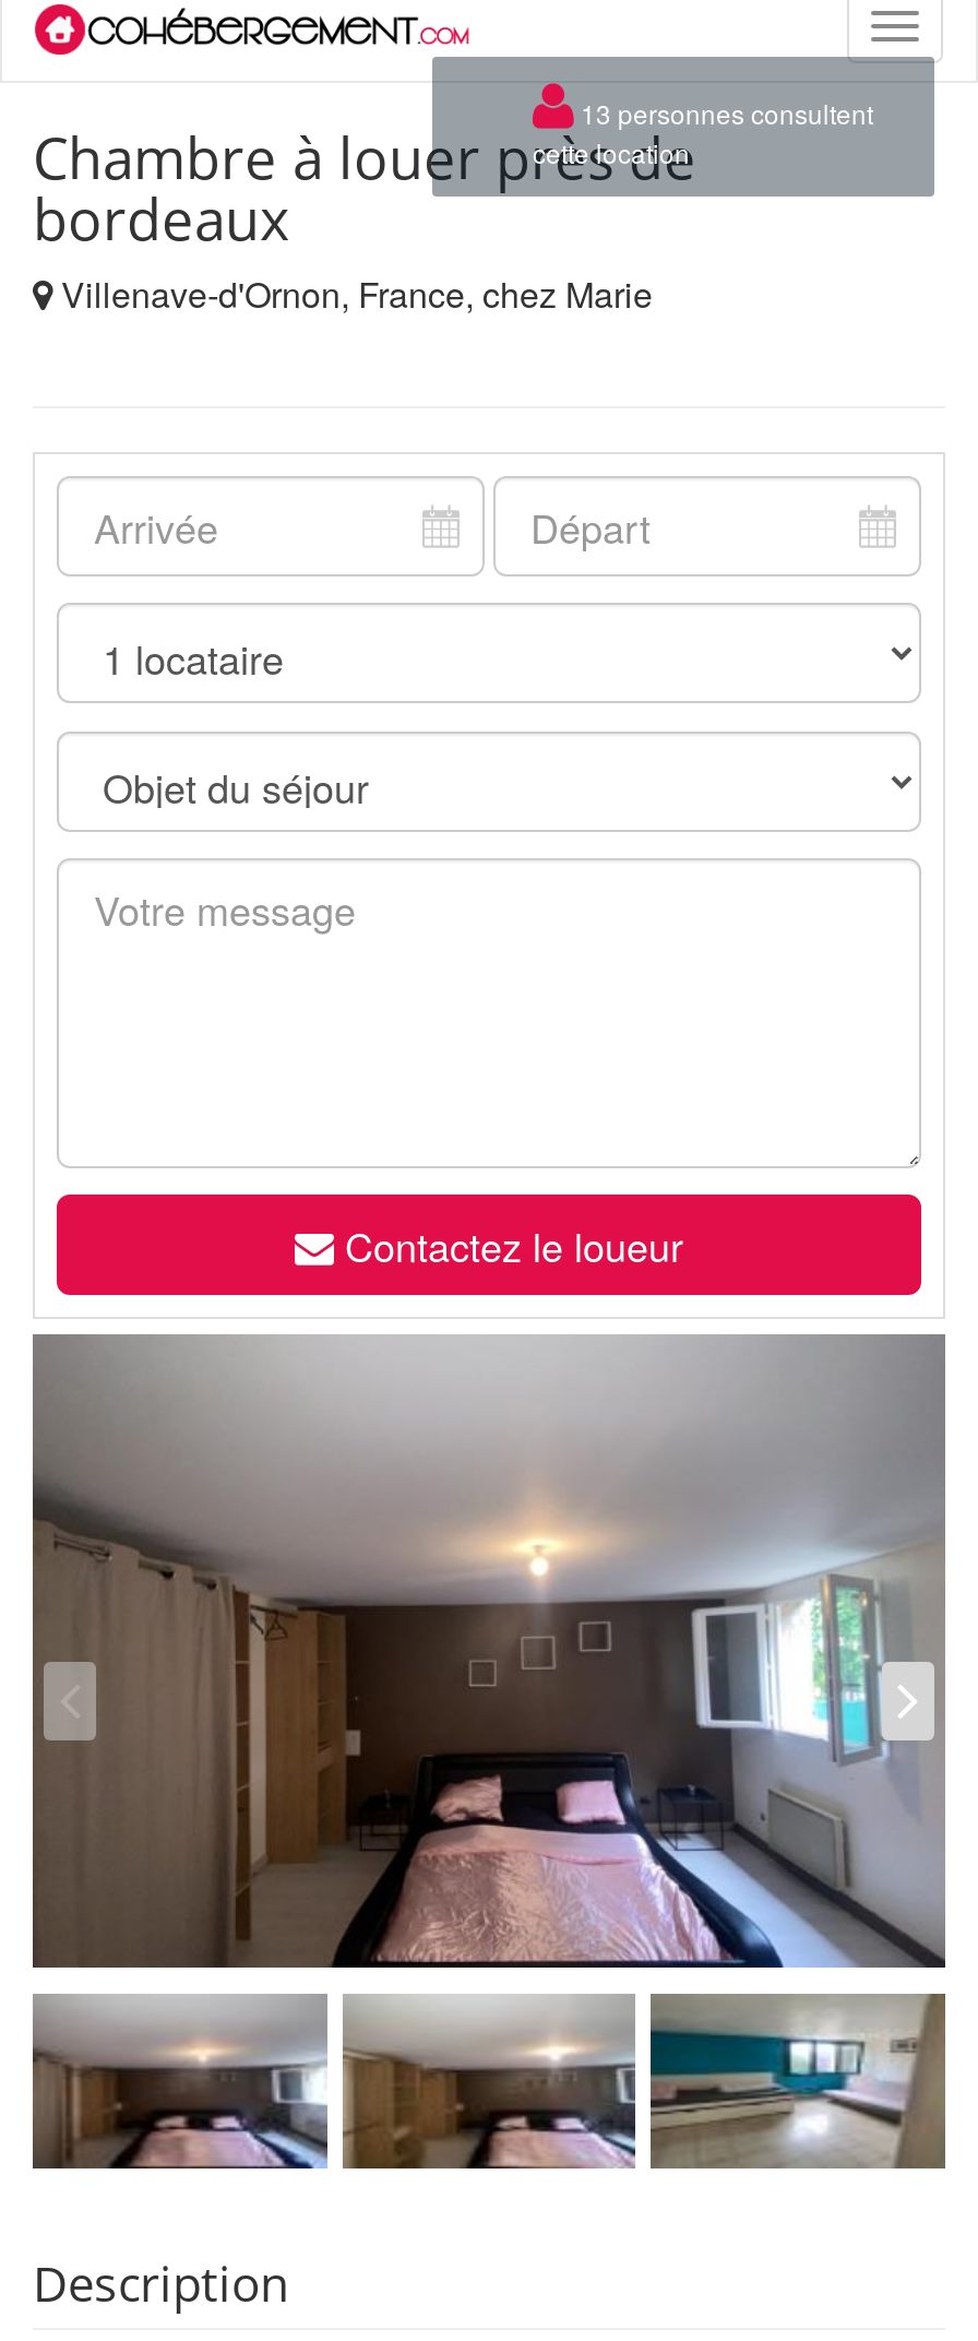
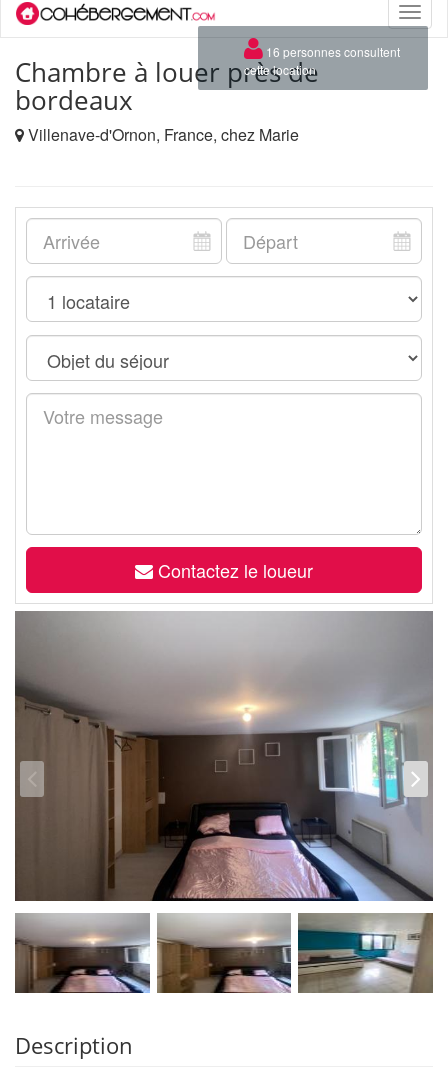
- 13 personnes consultent
+ 16 personnes consultent
